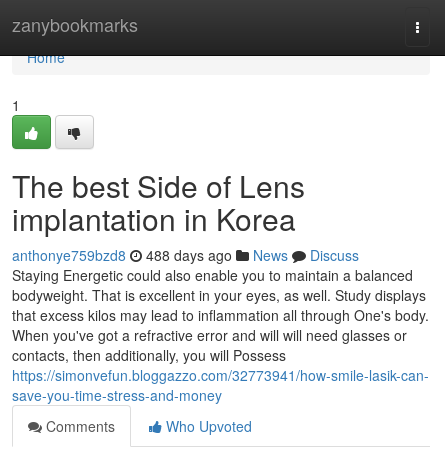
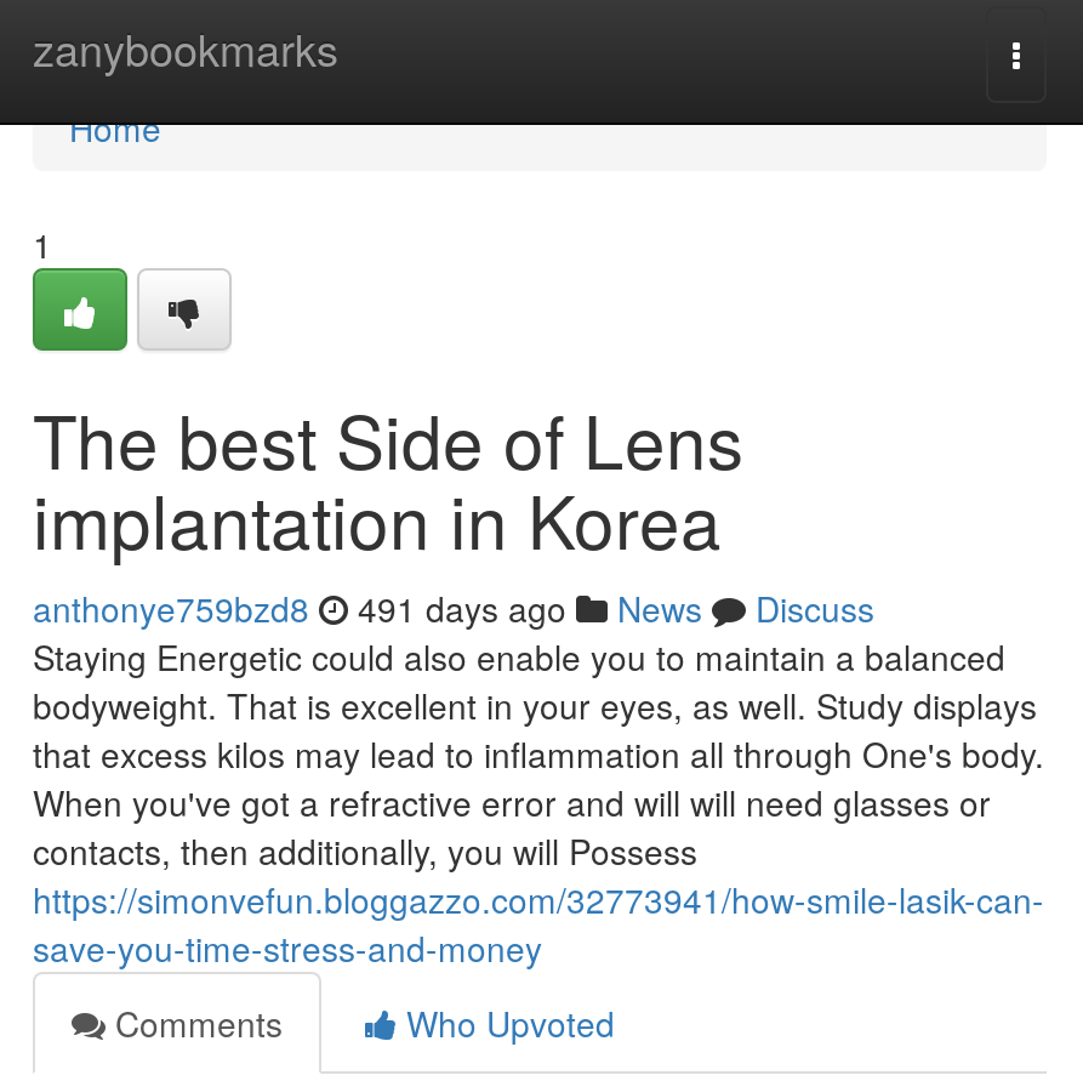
- anthonye759bzd8 488 days ago News Discuss
+ anthonye759bzd8 491 days ago News Discuss
